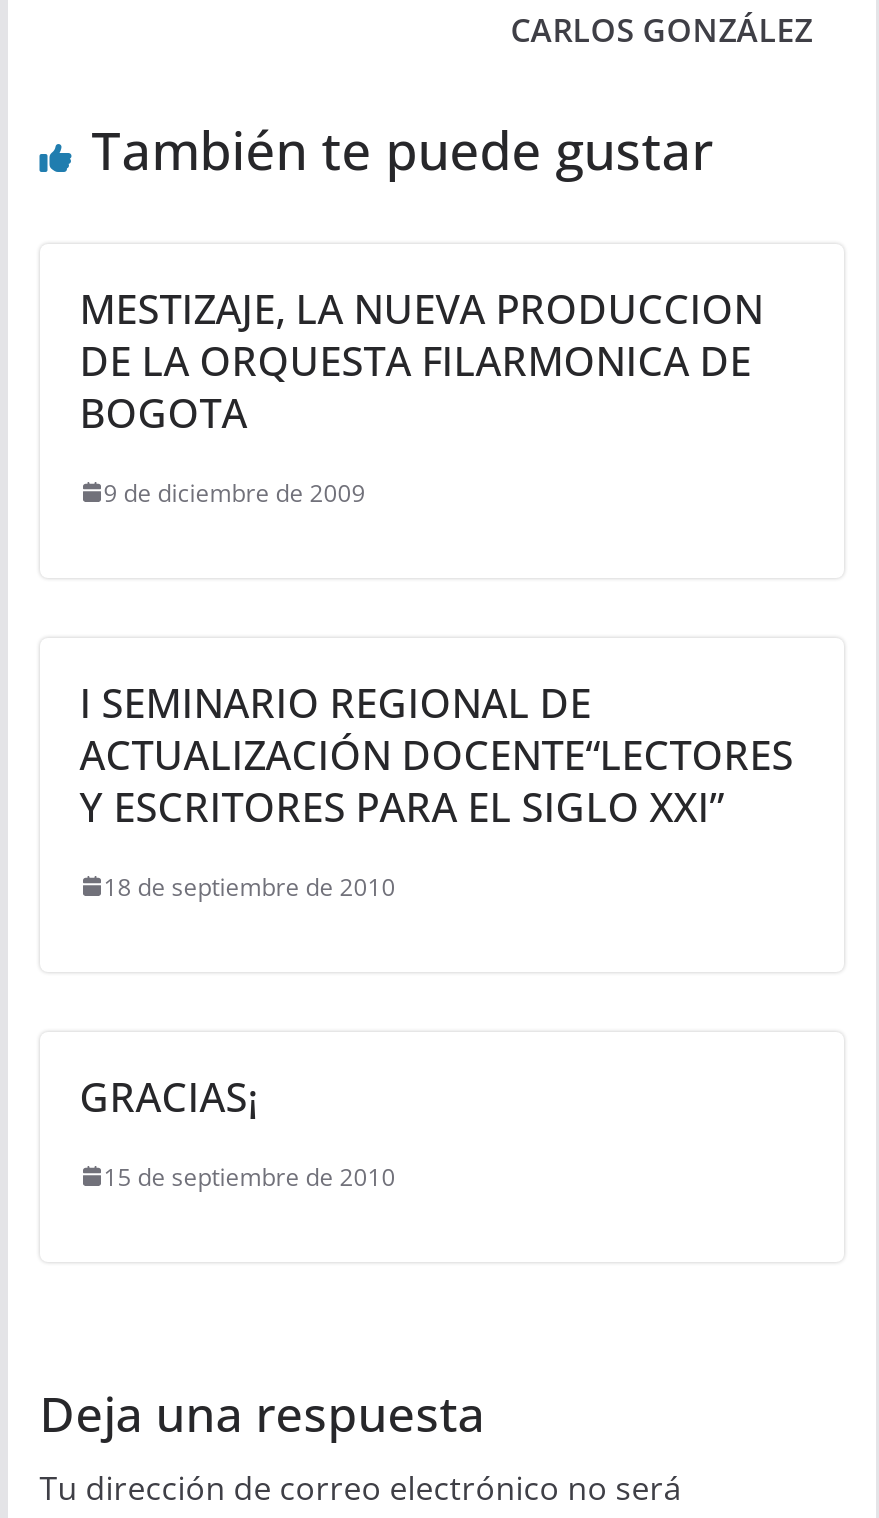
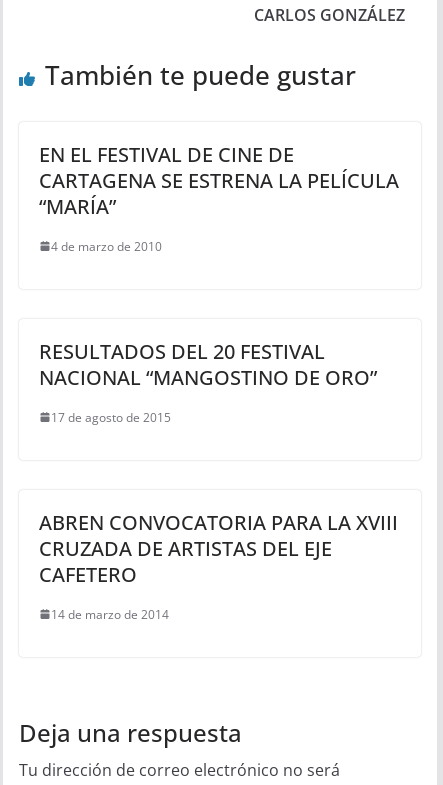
- MESTIZAJE, LA NUEVA PRODUCCION
- DE LA ORQUESTA FILARMONICA DE
- BOGOTA
+ EN EL FESTIVAL DE CINE DE
+ CARTAGENA SE ESTRENA LA PELÍCULA
+ “MARÍA”

- 9 de diciembre de 2009
+ 4 de marzo de 2010

- I SEMINARIO REGIONAL DE
- ACTUALIZACIÓN DOCENTE“LECTORES
- Y ESCRITORES PARA EL SIGLO XXI”
+ RESULTADOS DEL 20 FESTIVAL
+ NACIONAL “MANGOSTINO DE ORO”

- 18 de septiembre de 2010
+ 17 de agosto de 2015

- GRACIAS¡
+ ABREN CONVOCATORIA PARA LA XVIII
+ CRUZADA DE ARTISTAS DEL EJE
+ CAFETERO

- 15 de septiembre de 2010
+ 14 de marzo de 2014
